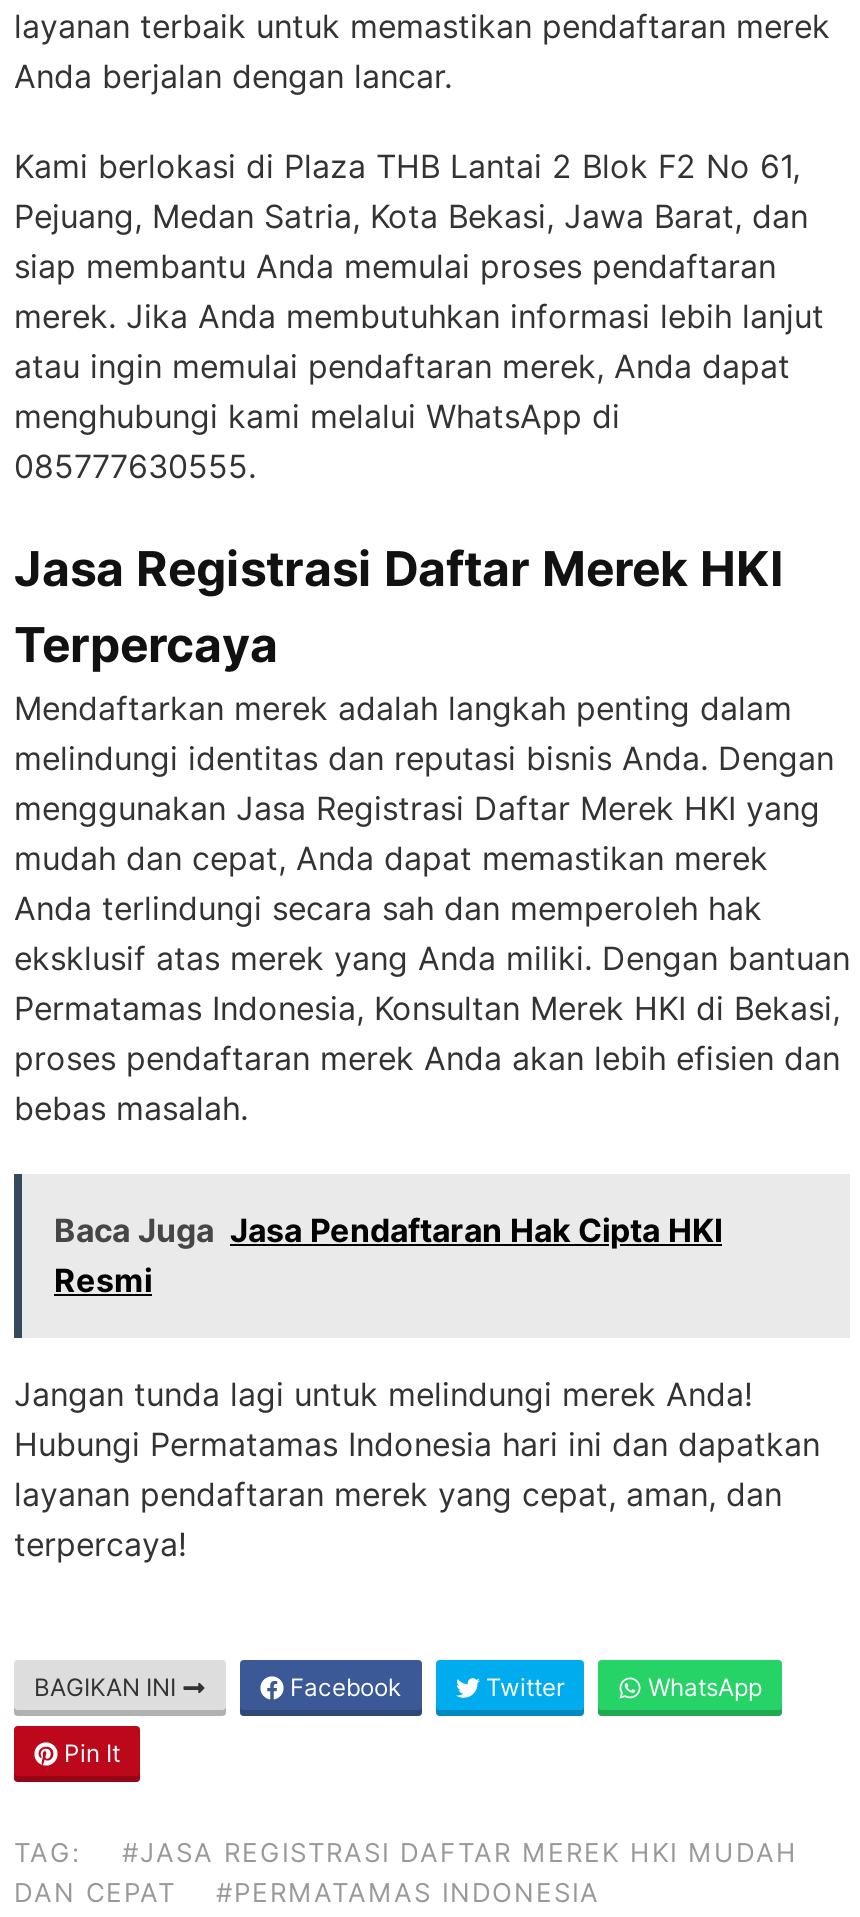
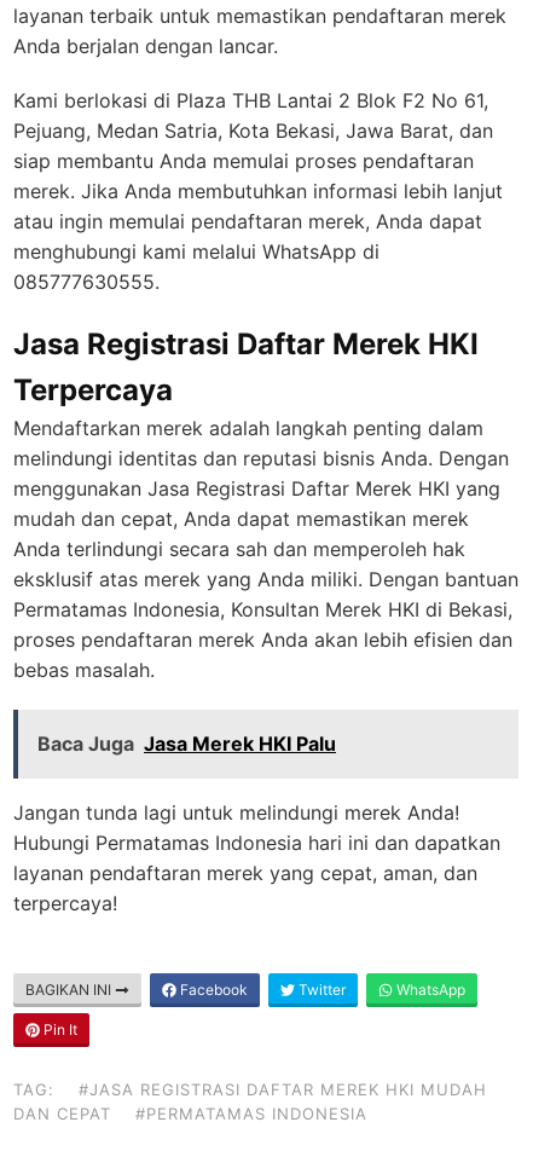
- Baca Juga Jasa Pendaftaran Hak Cipta HKI
- Resmi
+ Baca Juga Jasa Merek HKI Palu
